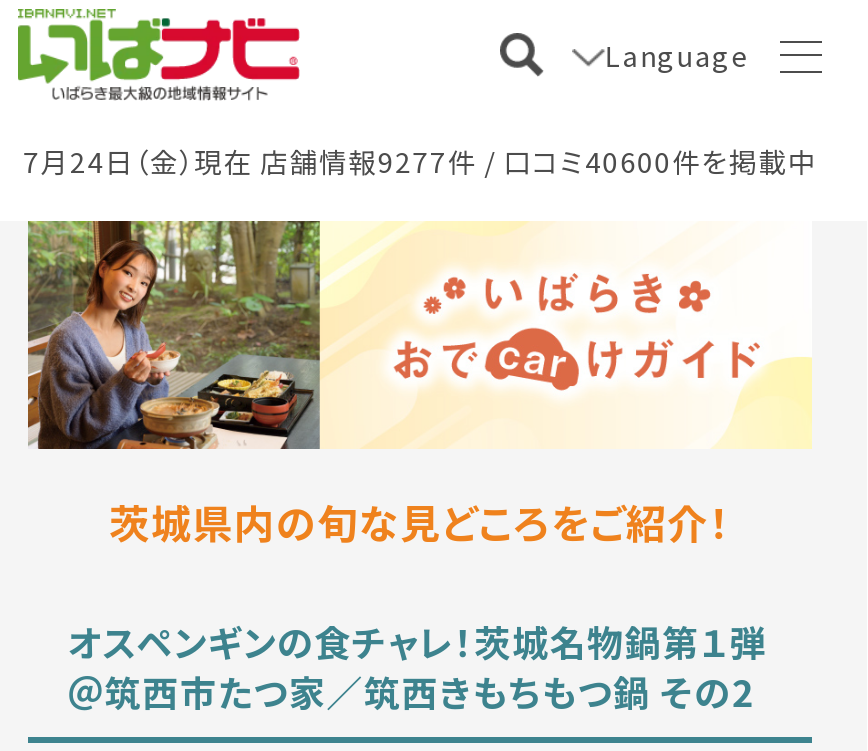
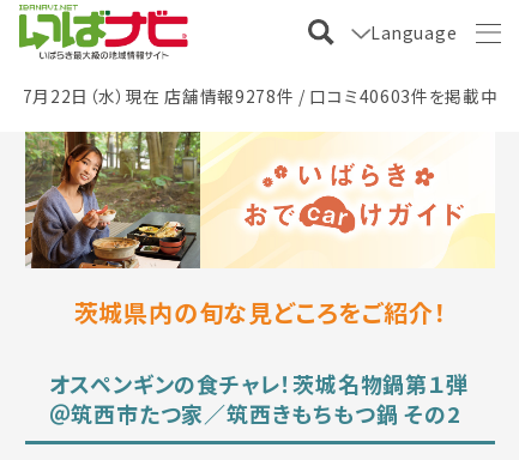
- 7月24日（金）現在 店舗情報9277件 / 口コミ40600件を掲載中
+ 7月22日（水）現在 店舗情報9278件 / 口コミ40603件を掲載中
